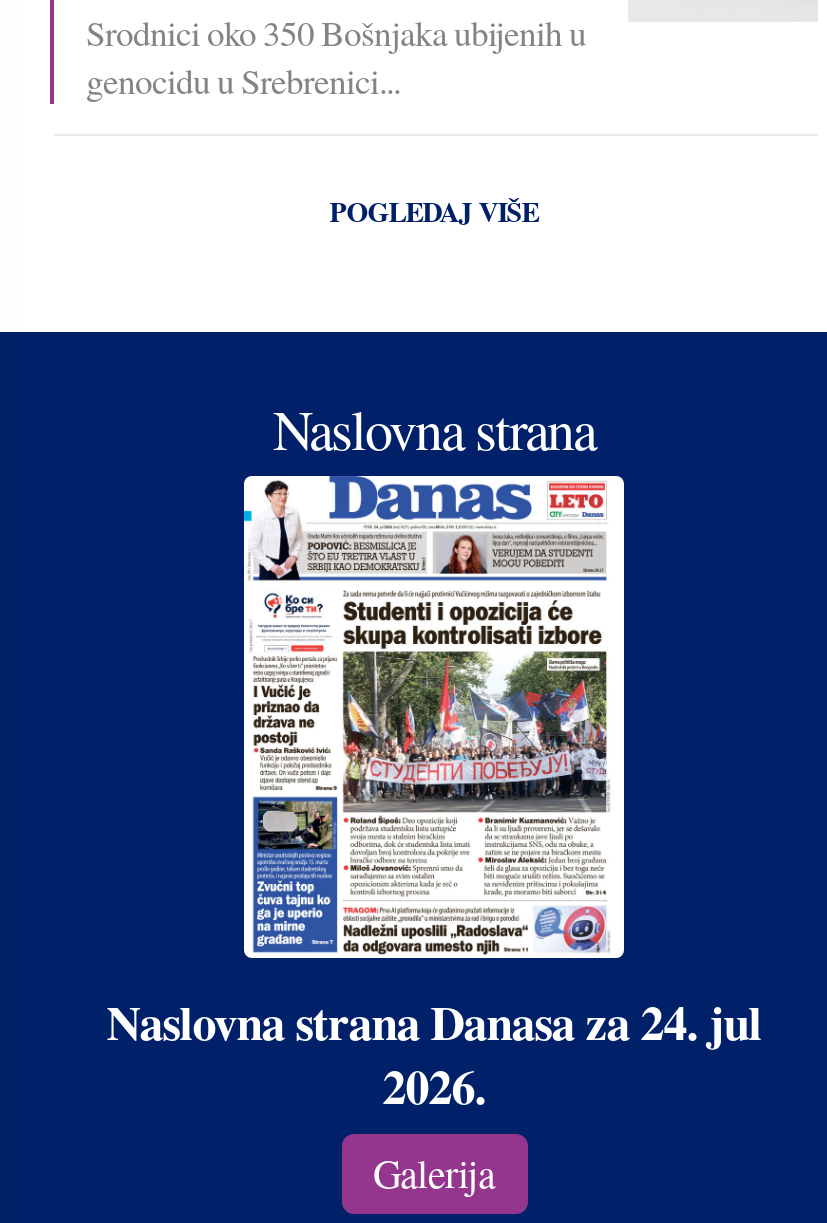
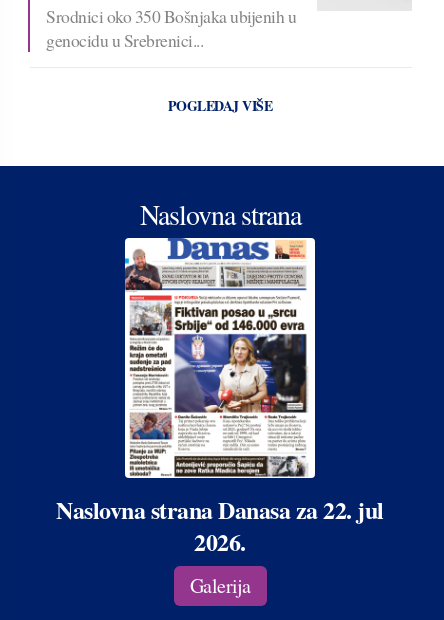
- [image]
- Naslovna strana Danasa za 24. jul
+ [image]
+ Naslovna strana Danasa za 22. jul
